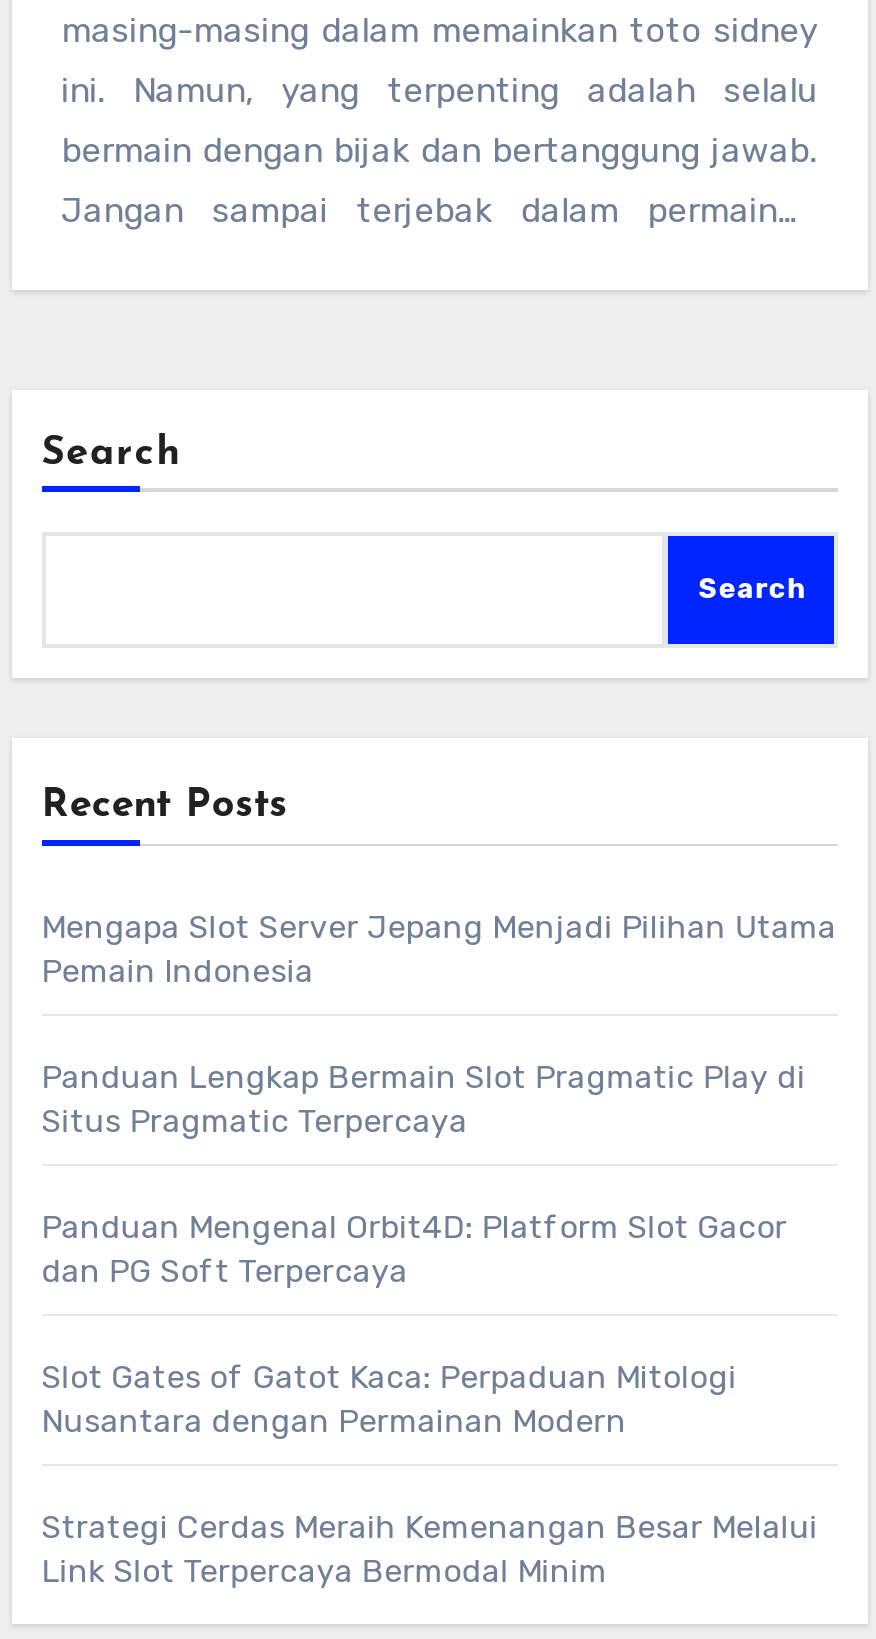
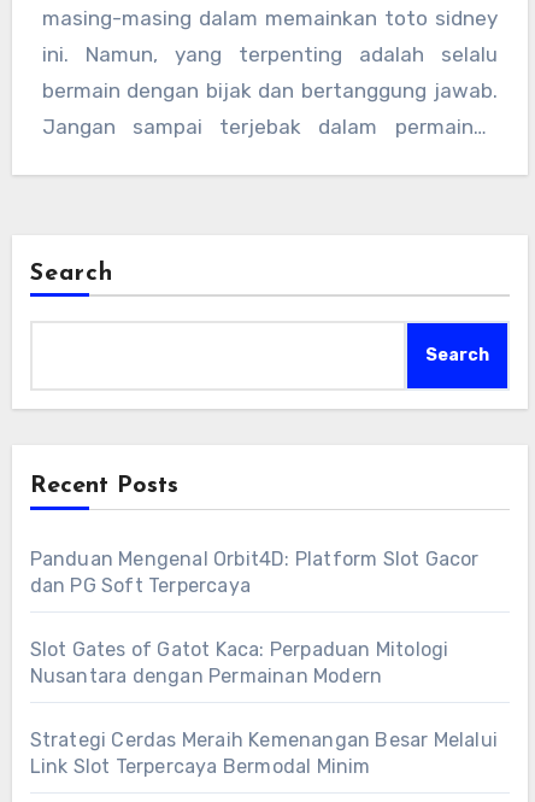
- Mengapa Slot Server Jepang Menjadi Pilihan Utama
- Pemain Indonesia
- Panduan Lengkap Bermain Slot Pragmatic Play di
- Situs Pragmatic Terpercaya
